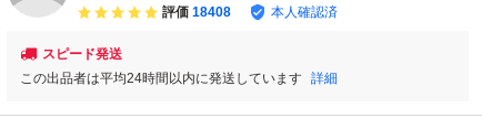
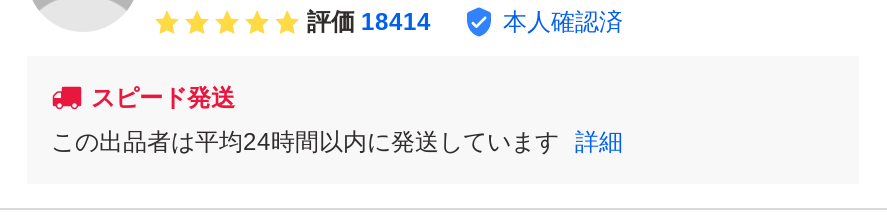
- 評価 18408
+ 評価 18414
